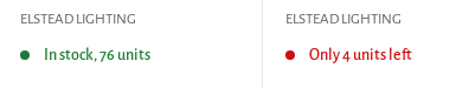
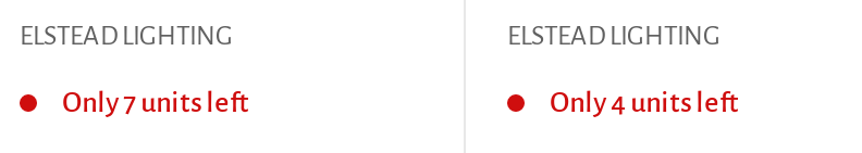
- In stock, 76 units
+ Only 7 units left
